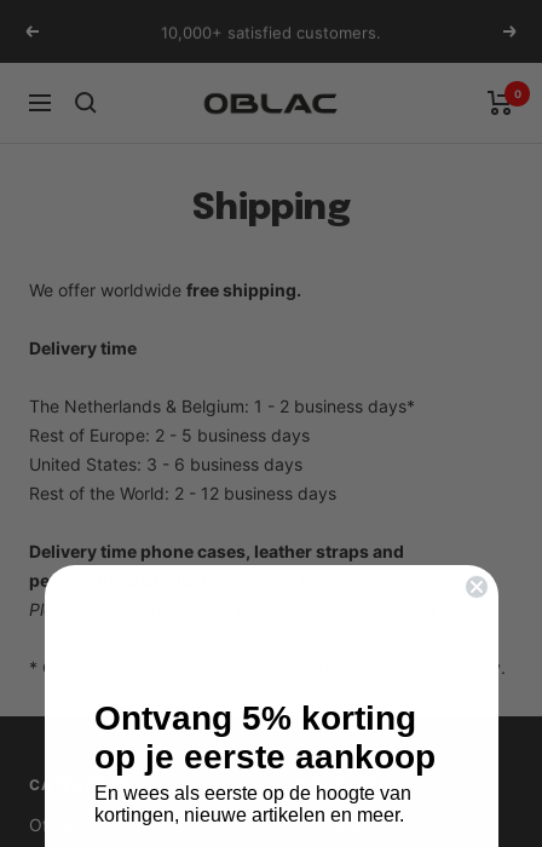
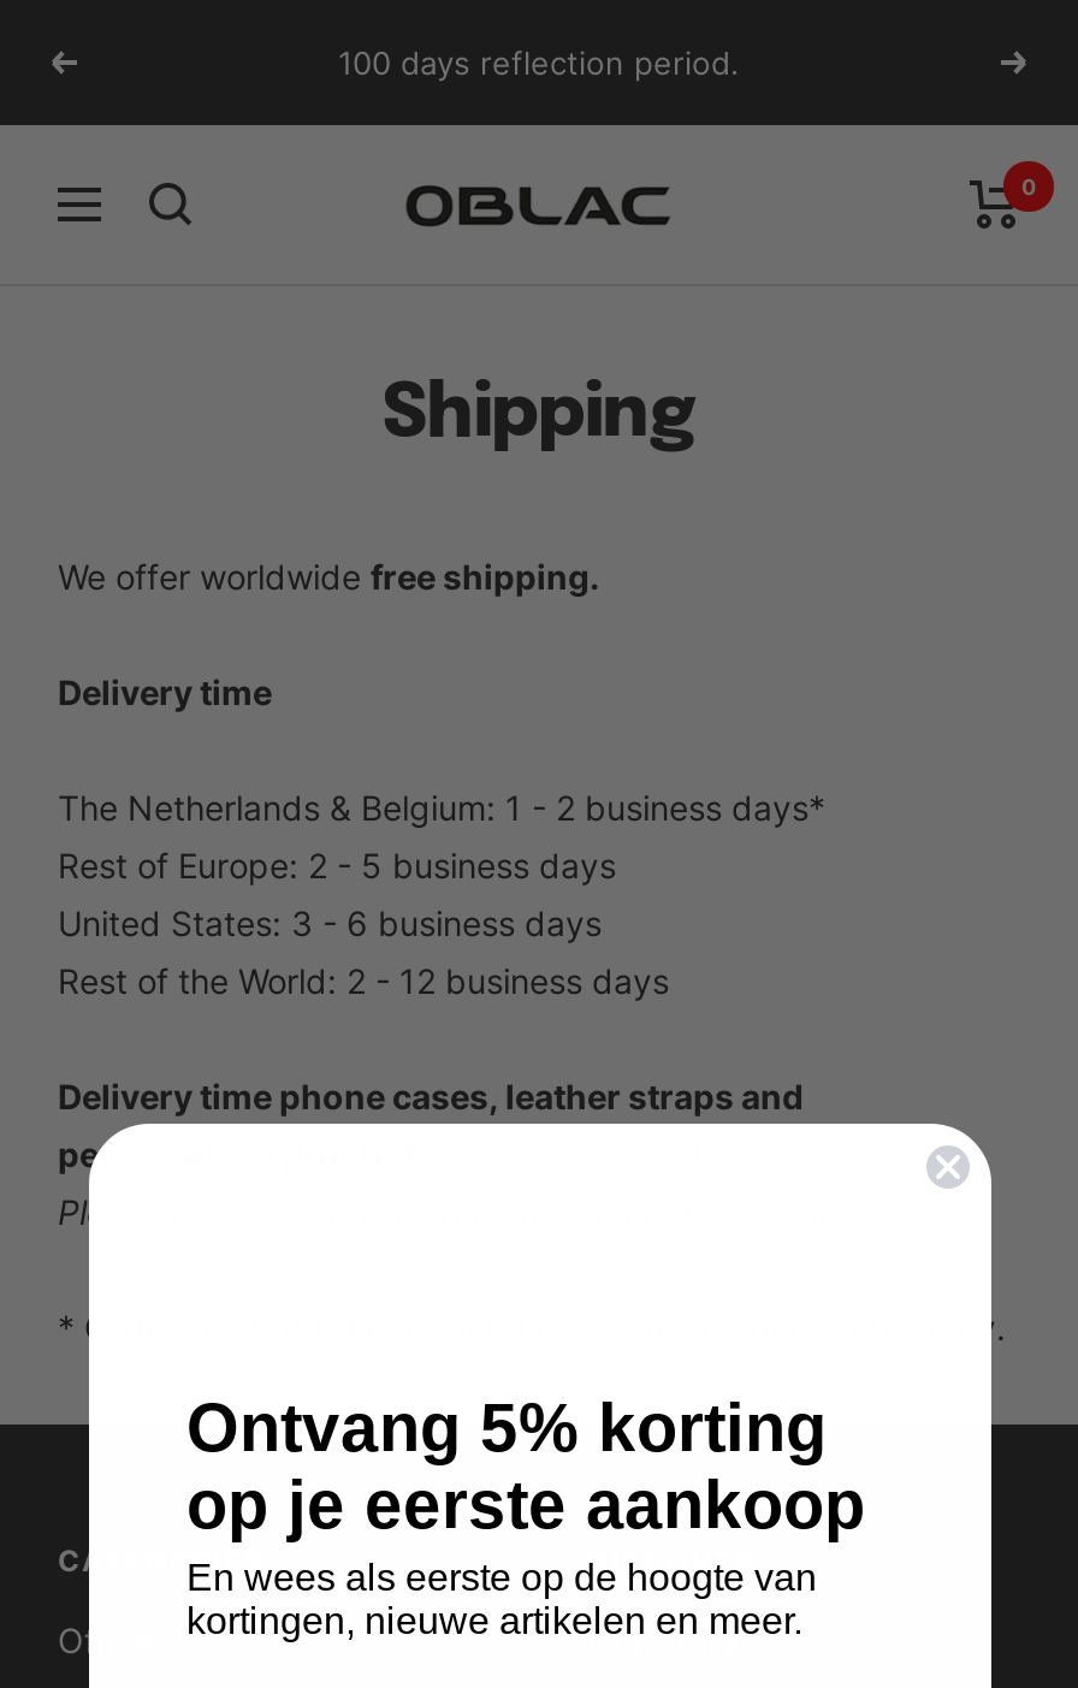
- 10,000+ satisfied customers.
+ 100 days reflection period.
